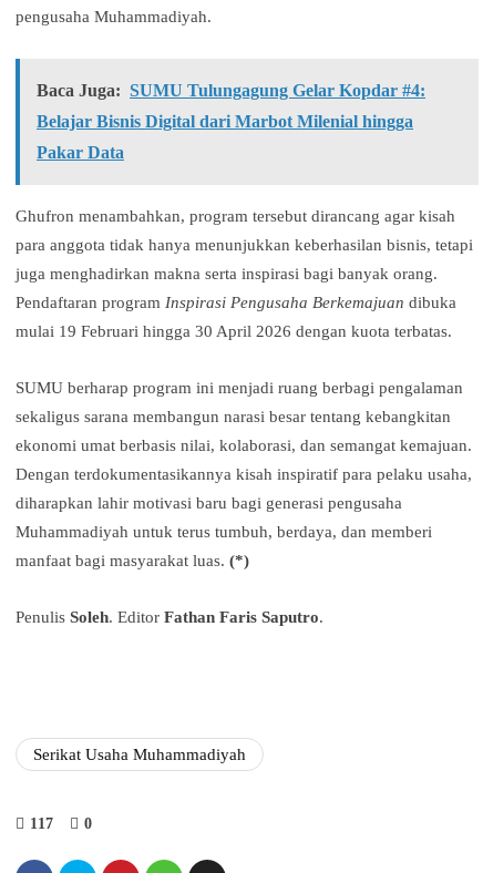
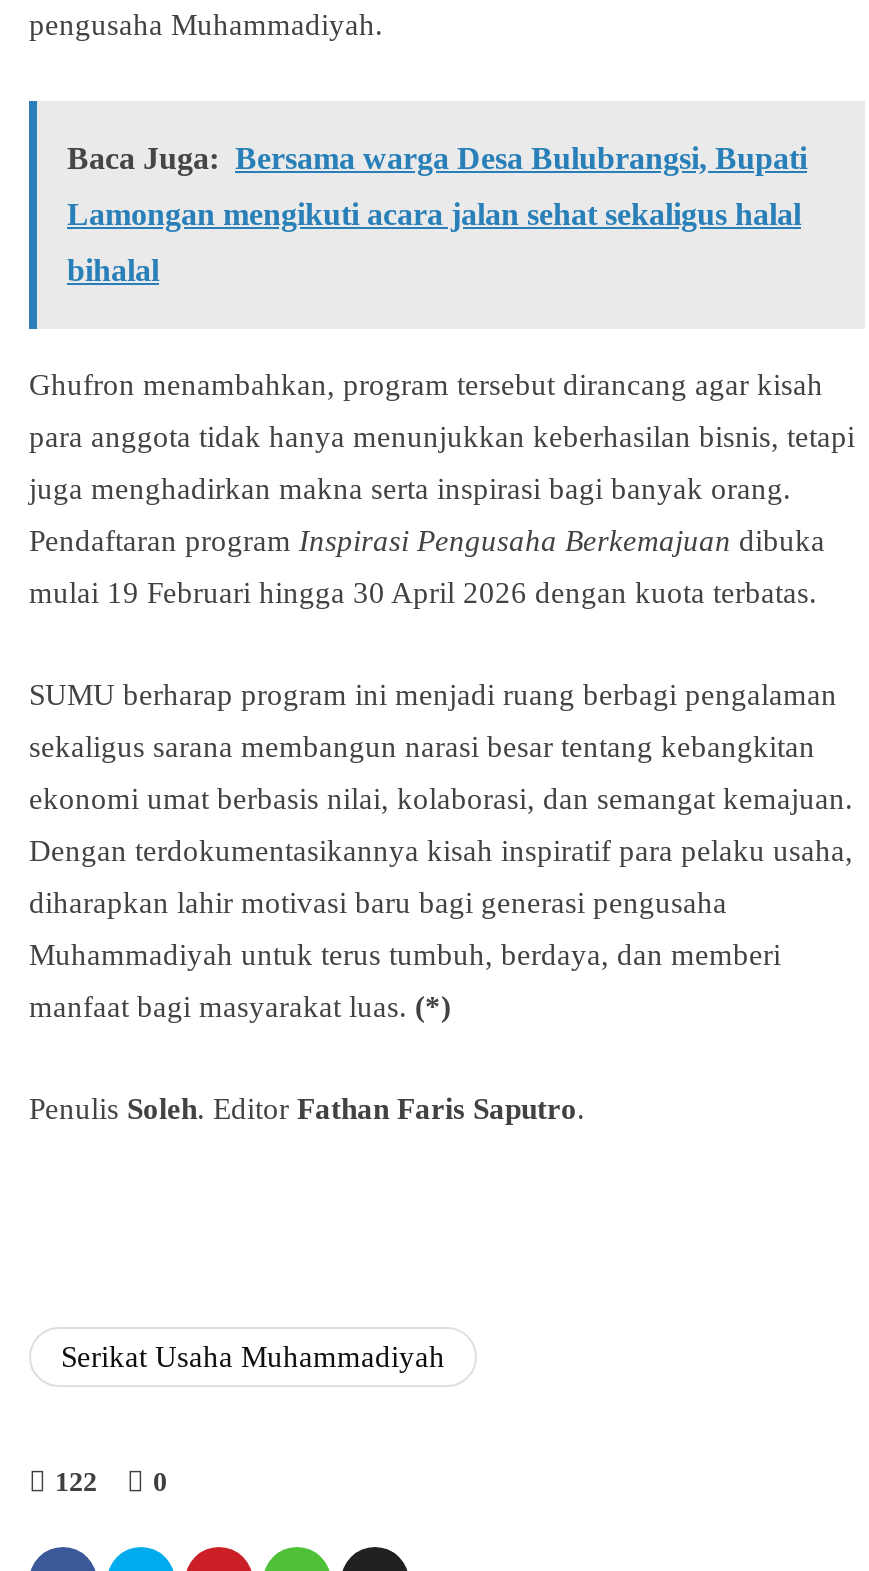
- Baca Juga: SUMU Tulungagung Gelar Kopdar #4:
+ Baca Juga: Bersama warga Desa Bulubrangsi, Bupati

- Belajar Bisnis Digital dari Marbot Milenial hingga
+ Lamongan mengikuti acara jalan sehat sekaligus halal

- Pakar Data
+ bihalal

- 117 0
+ 122 0
